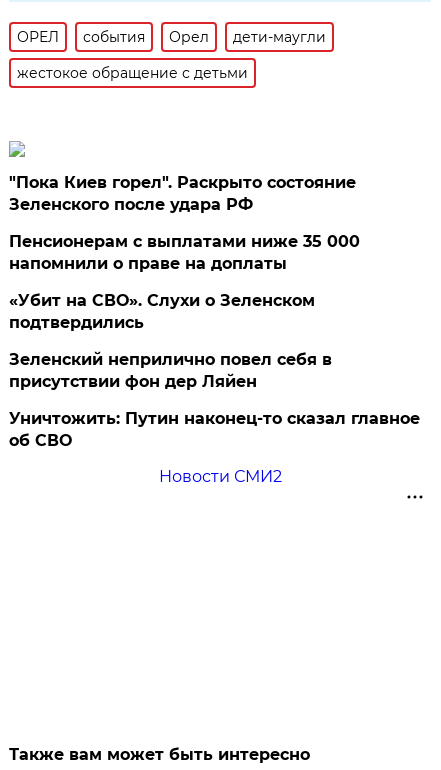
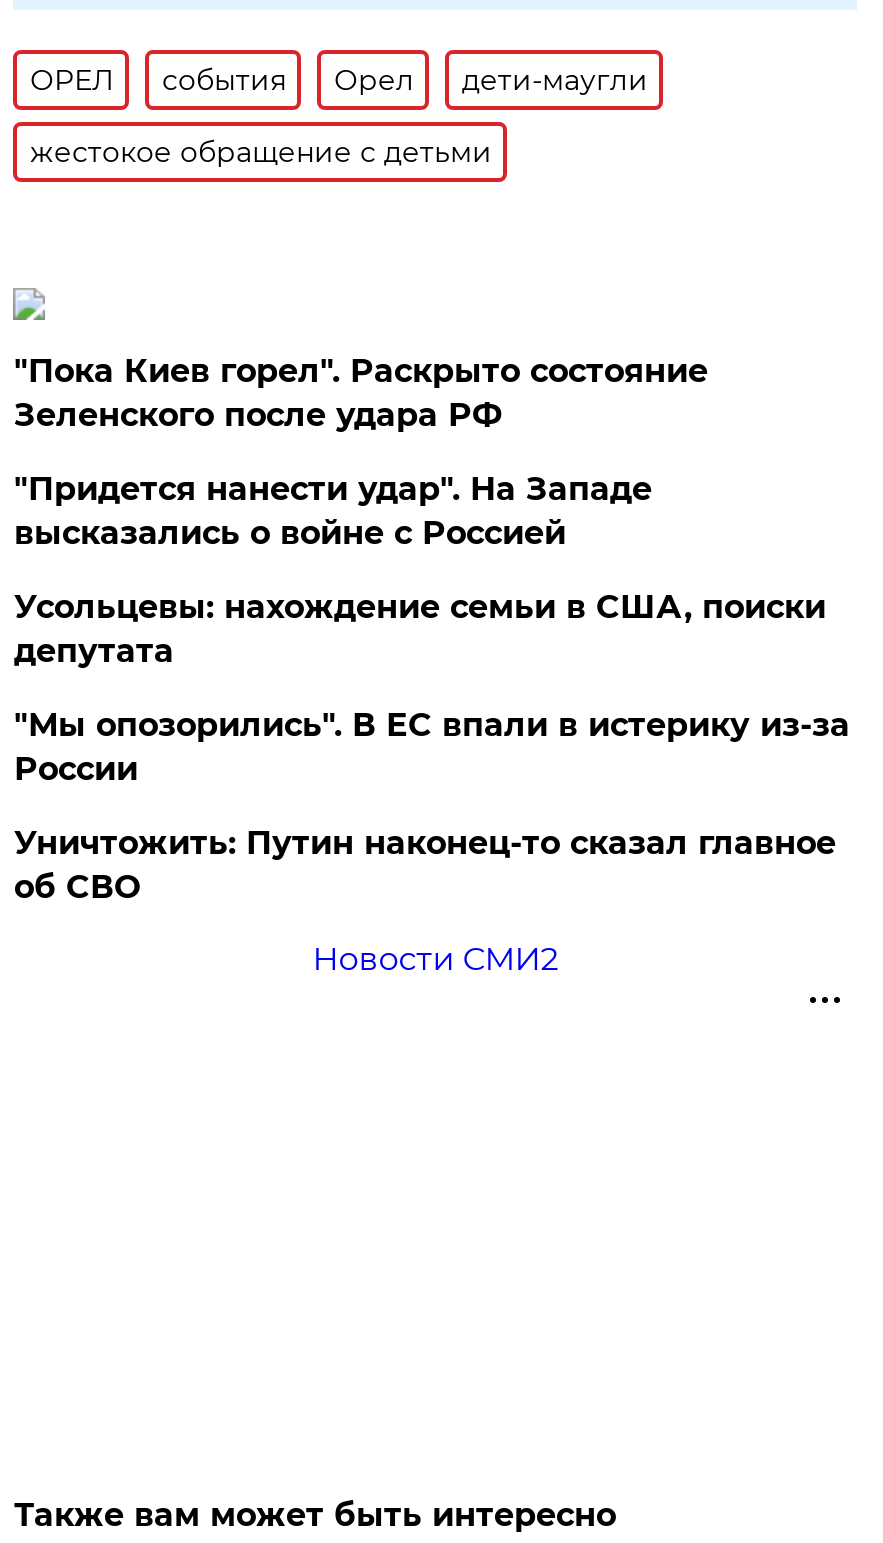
- Пенсионерам с выплатами ниже 35 000
- напомнили о праве на доплаты
+ "Придется нанести удар". На Западе
+ высказались о войне с Россией

- «Убит на СВО». Слухи о Зеленском
- подтвердились
+ Усольцевы: нахождение семьи в США, поиски
+ депутата

- Зеленский неприлично повел cебя в
- присутствии фон дер Ляйен
+ "Мы опозорились". В ЕС впали в истерику из-за
+ России
